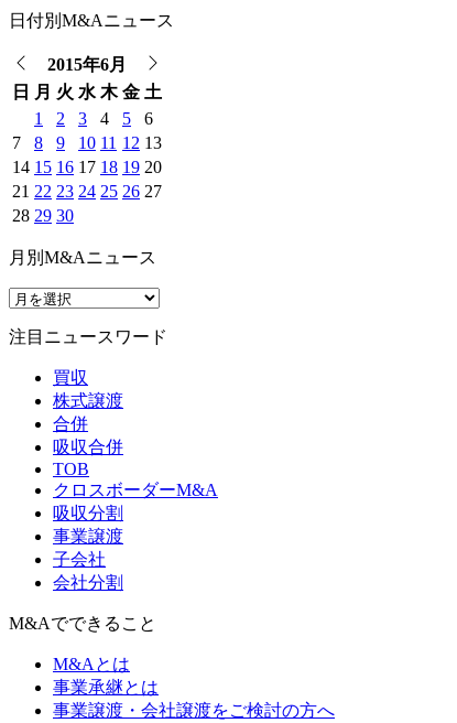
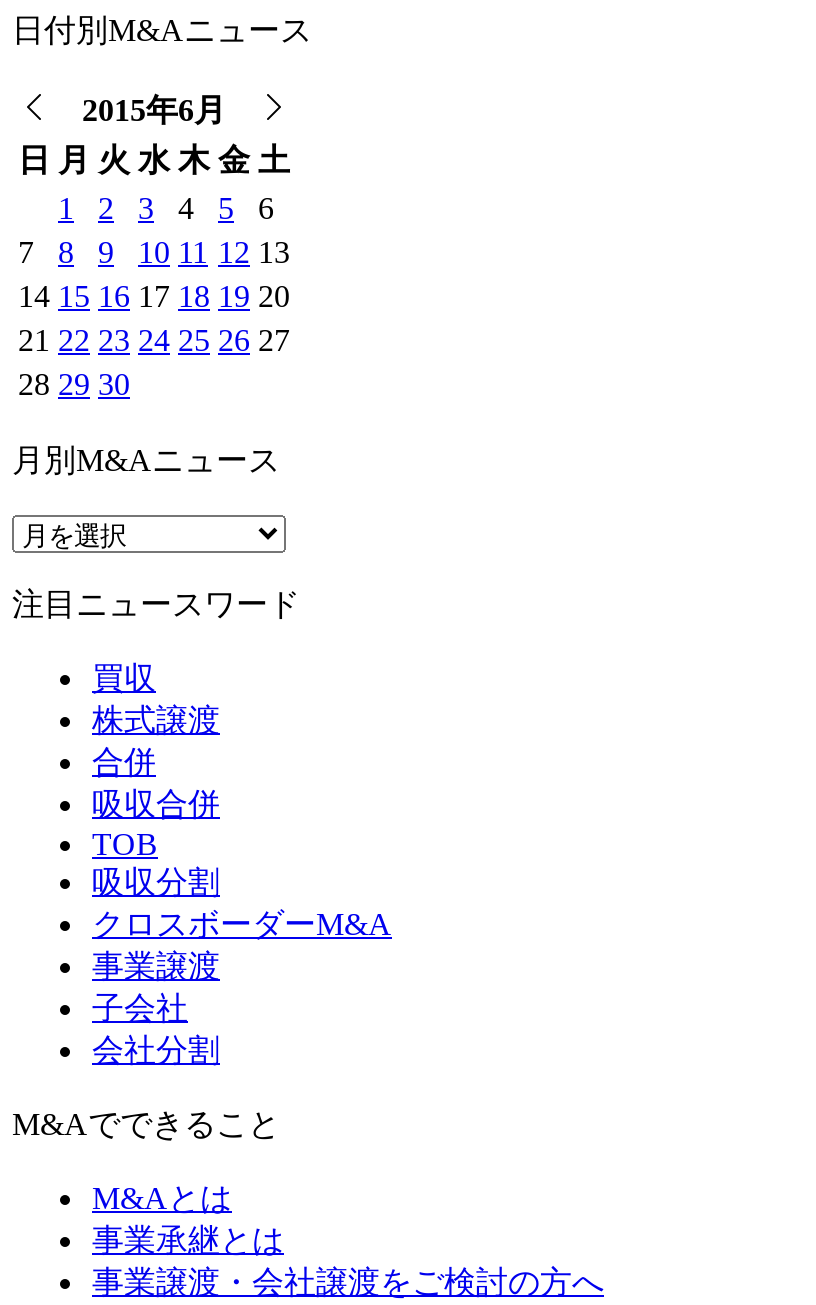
moved down: クロスボーダーM&A

moved up: 吸収分割
